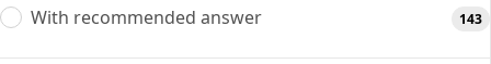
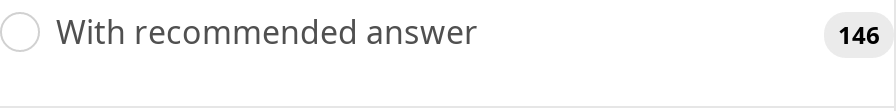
- 143
+ 146
